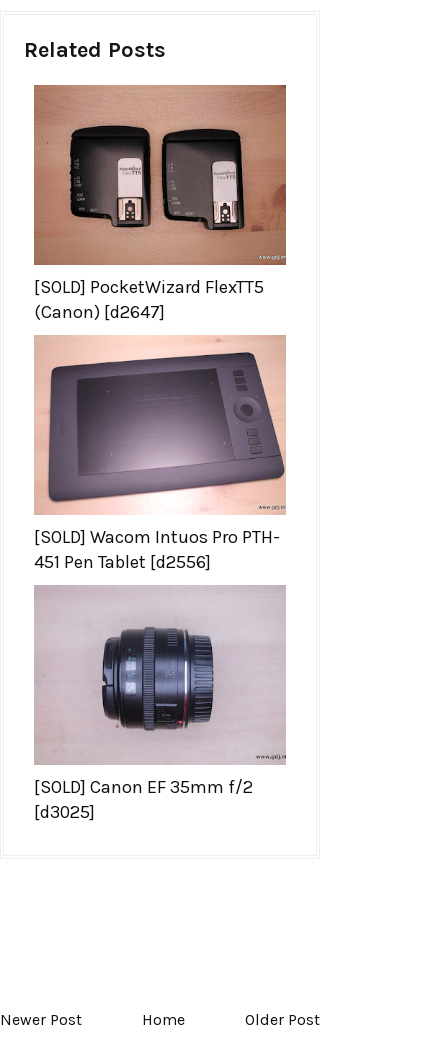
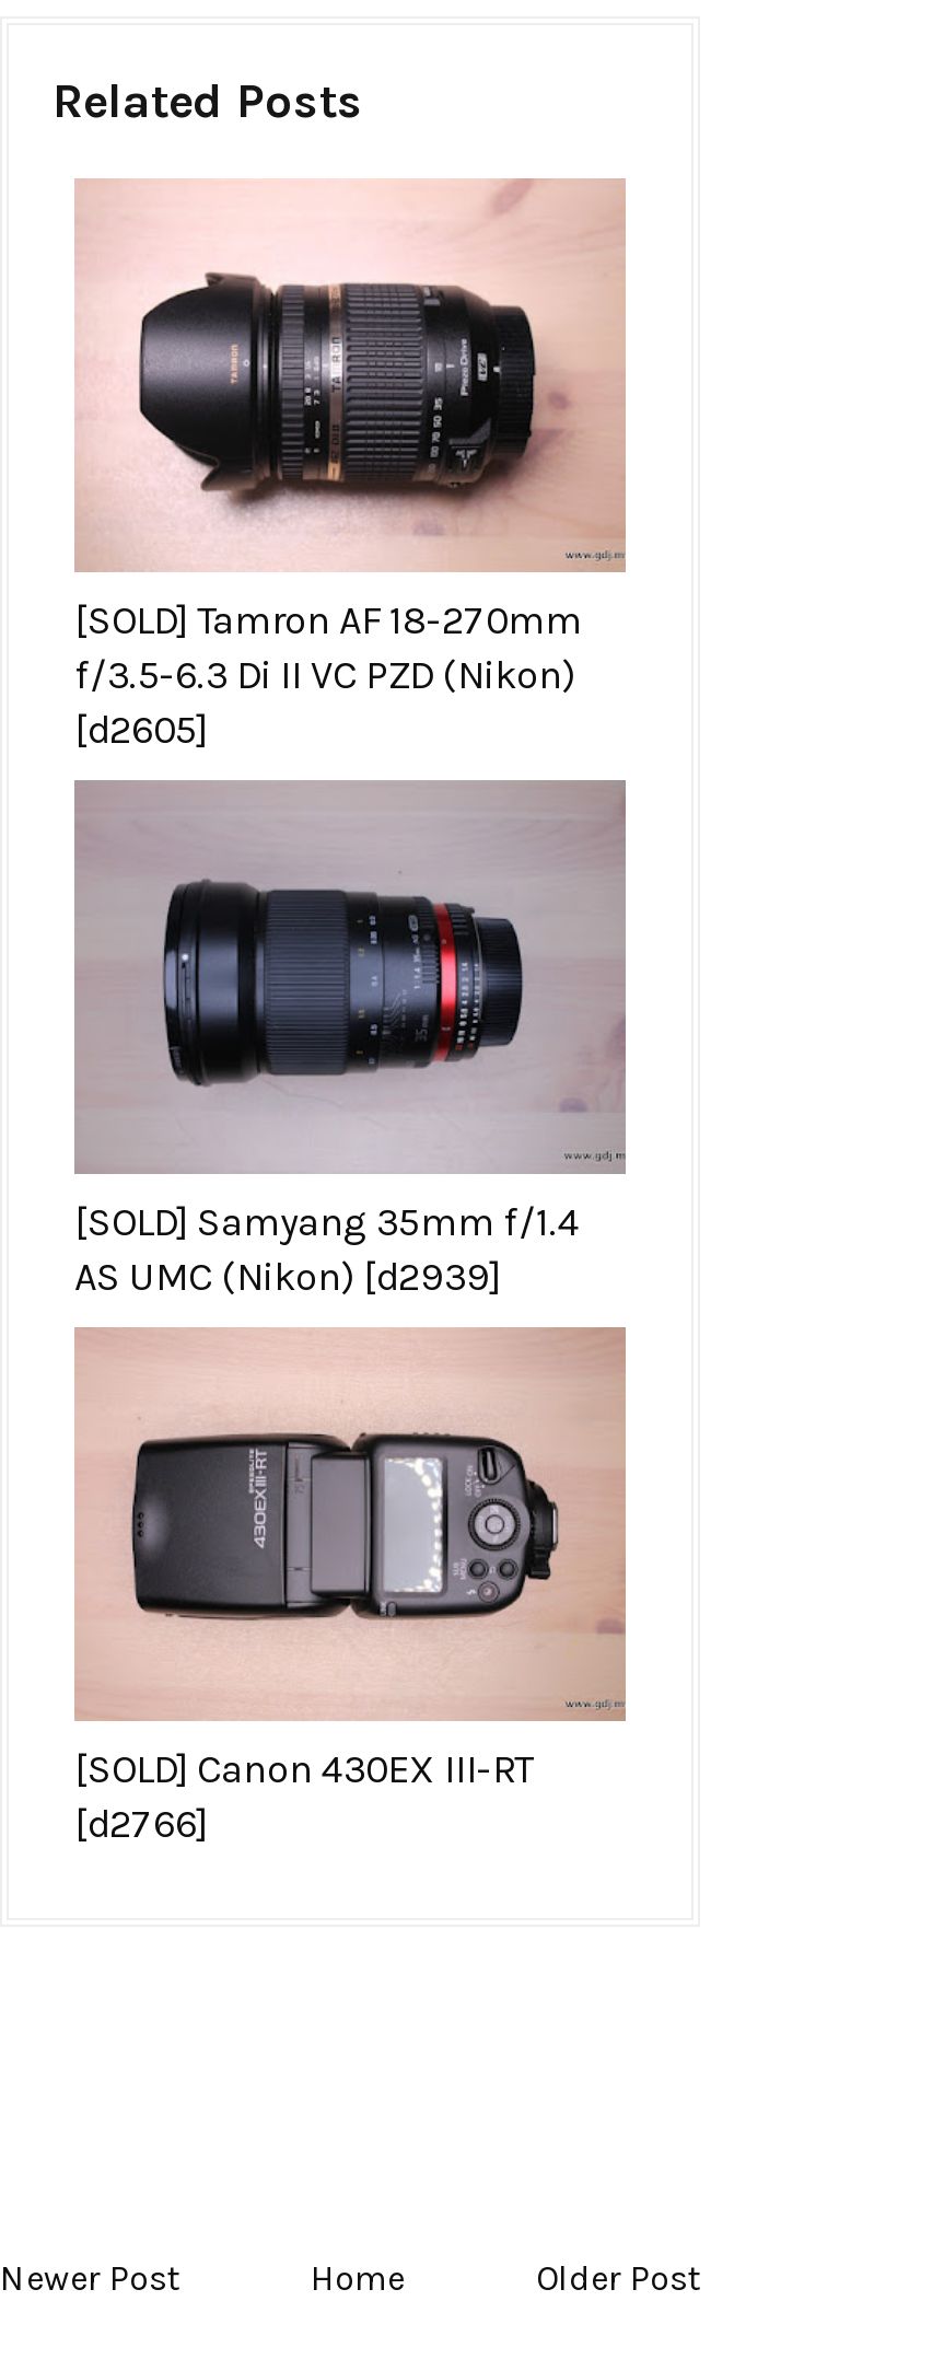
- [image]
- [SOLD] PocketWizard FlexTT5
- (Canon) [d2647]
+ [image]
+ [SOLD] Tamron AF 18-270mm
+ f/3.5-6.3 Di II VC PZD (Nikon)
+ [d2605]

- [image]
- [SOLD] Wacom Intuos Pro PTH-
- 451 Pen Tablet [d2556]
+ [image]
+ [SOLD] Samyang 35mm f/1.4
+ AS UMC (Nikon) [d2939]

- [image]
- [SOLD] Canon EF 35mm f/2
- [d3025]
+ [image]
+ [SOLD] Canon 430EX III-RT
+ [d2766]
